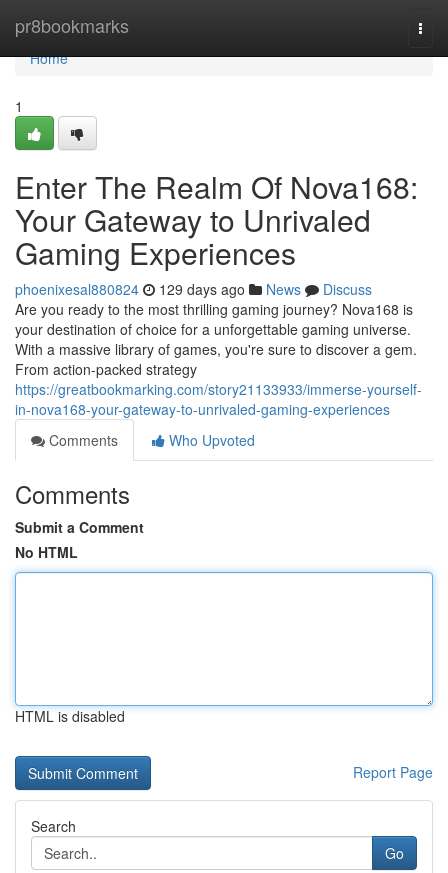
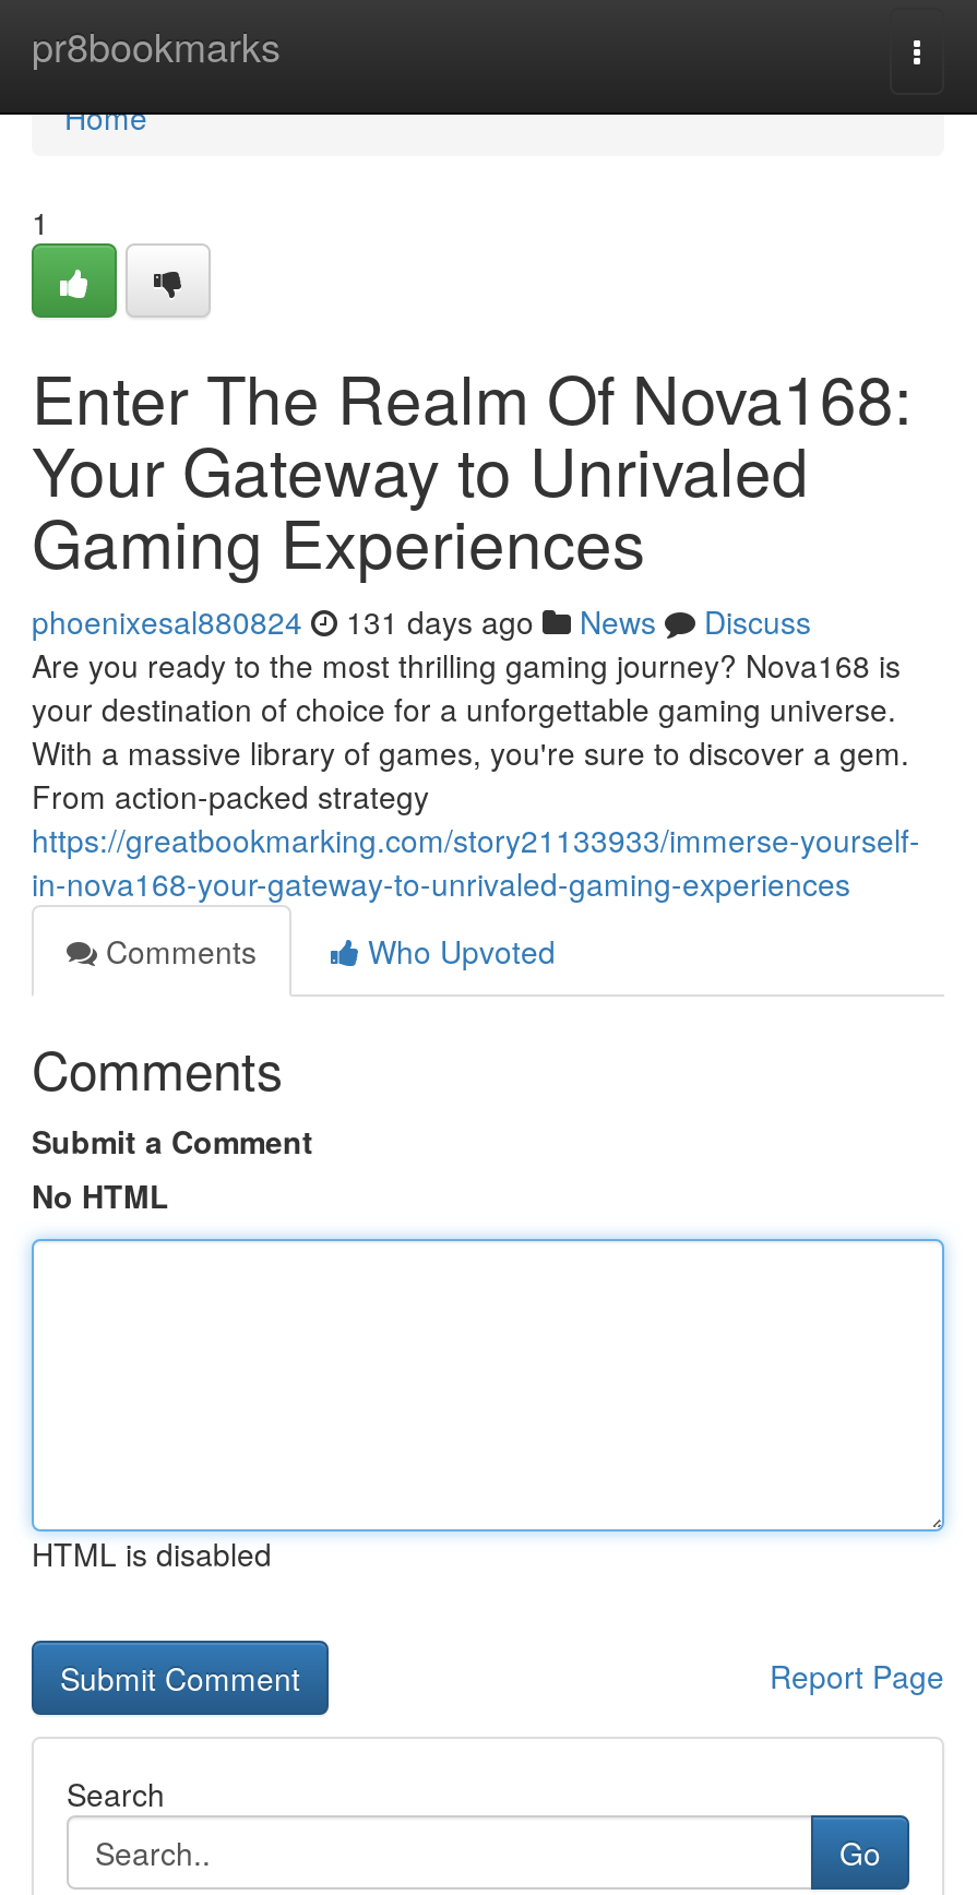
- phoenixesal880824 129 days ago News Discuss
+ phoenixesal880824 131 days ago News Discuss
